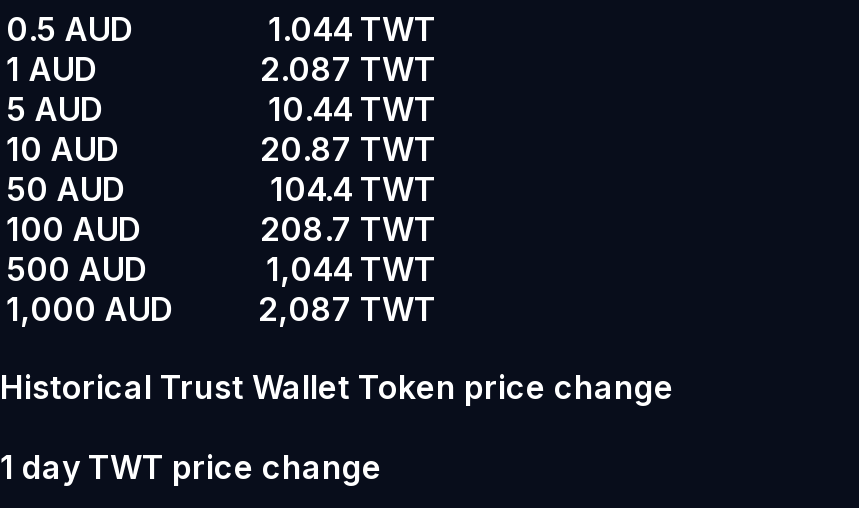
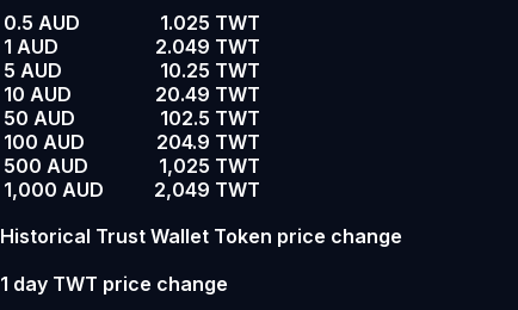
- 1.044 TWT
+ 1.025 TWT

- 2.087 TWT
+ 2.049 TWT

- 10.44 TWT
+ 10.25 TWT

- 20.87 TWT
+ 20.49 TWT

- 104.4 TWT
+ 102.5 TWT

- 208.7 TWT
+ 204.9 TWT

- 1,044 TWT
+ 1,025 TWT

- 2,087 TWT
+ 2,049 TWT
